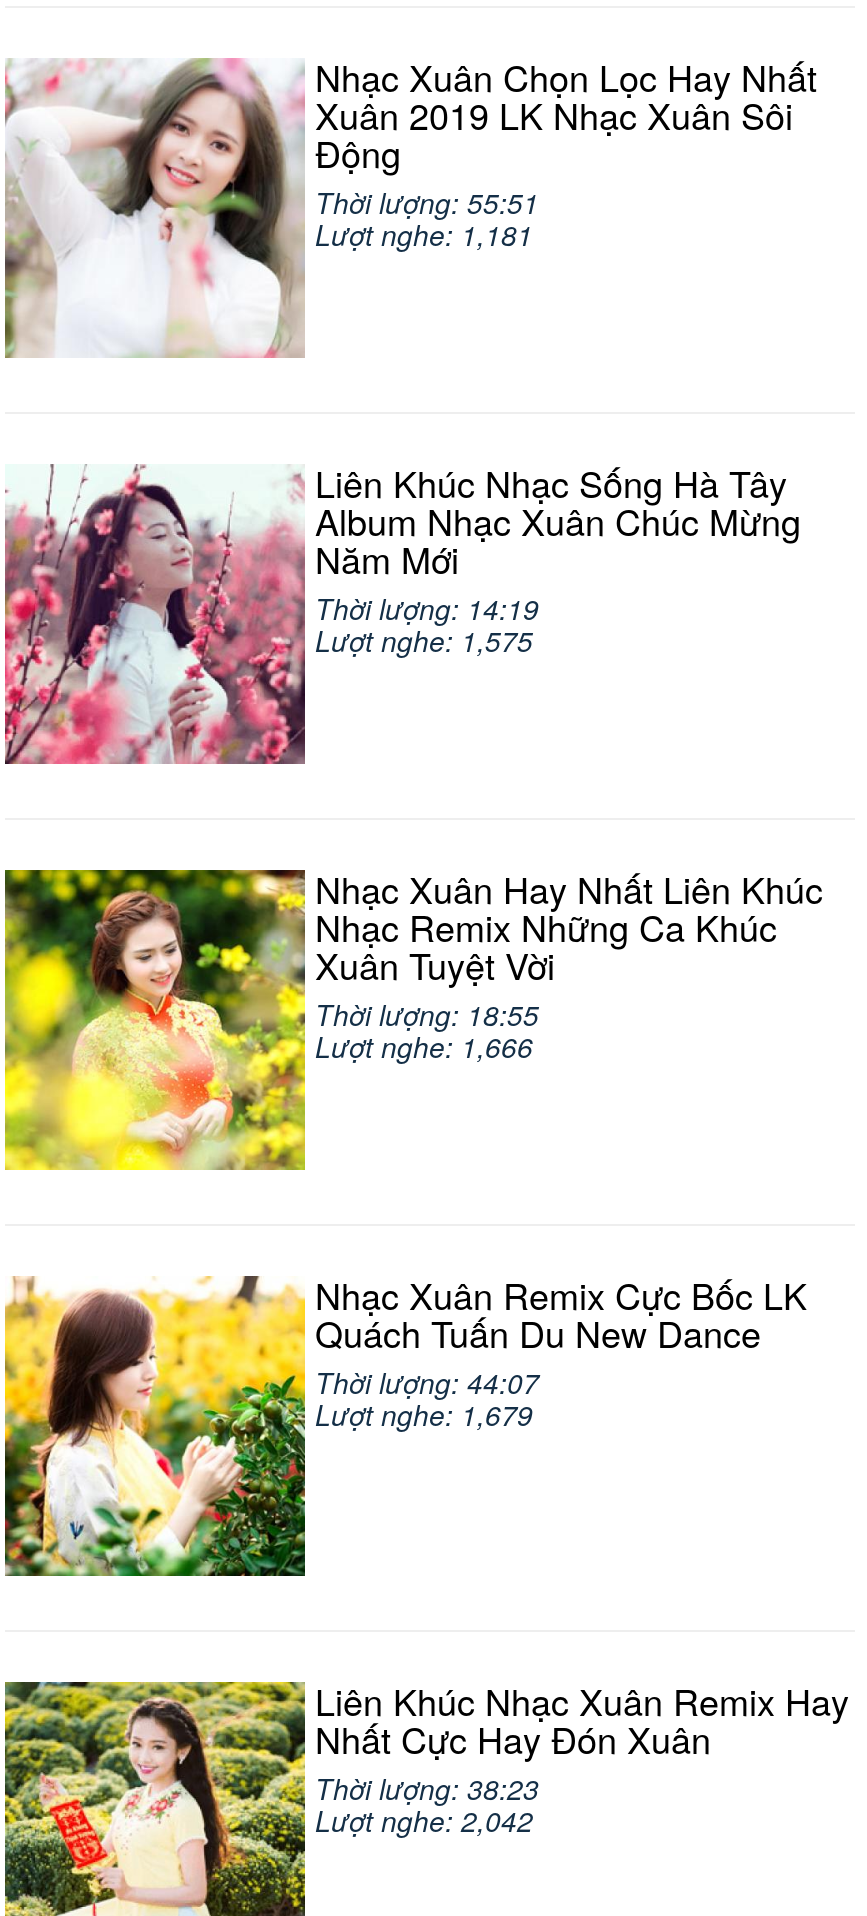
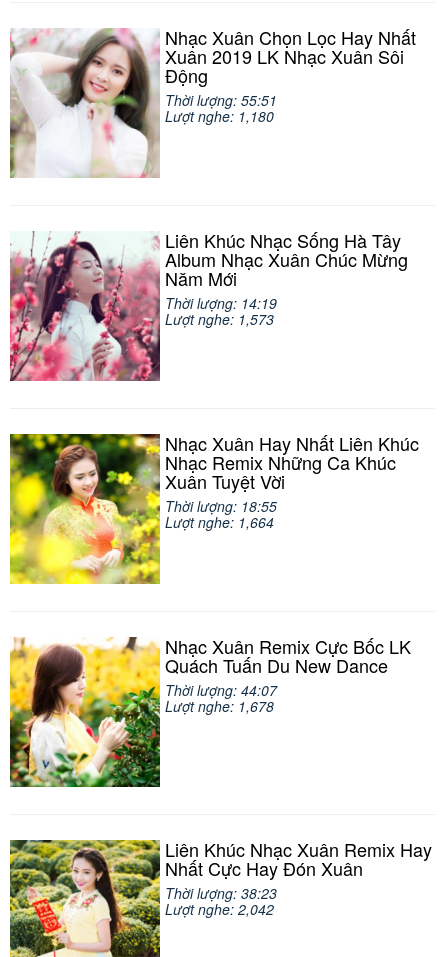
- Lượt nghe: 1,181
+ Lượt nghe: 1,180

- Lượt nghe: 1,575
+ Lượt nghe: 1,573

- Lượt nghe: 1,666
+ Lượt nghe: 1,664

- Lượt nghe: 1,679
+ Lượt nghe: 1,678
